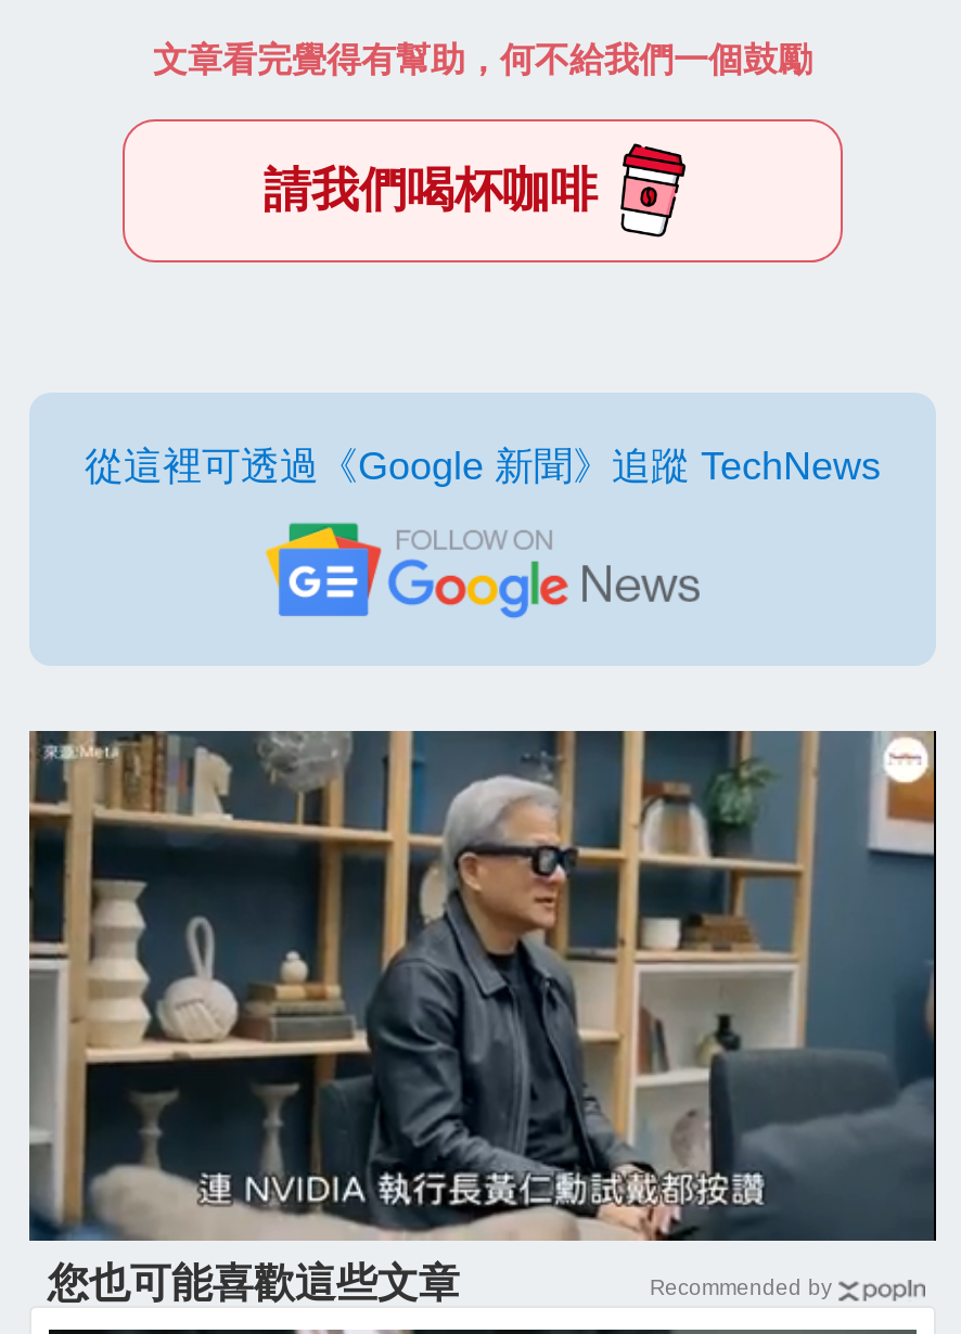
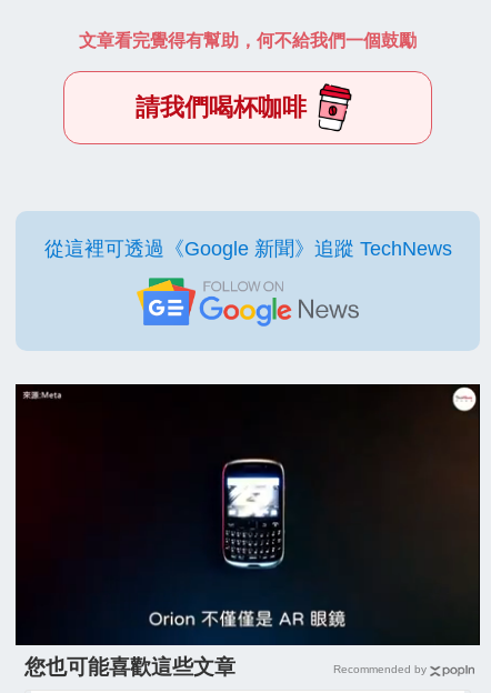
- [image]
+ [image]
